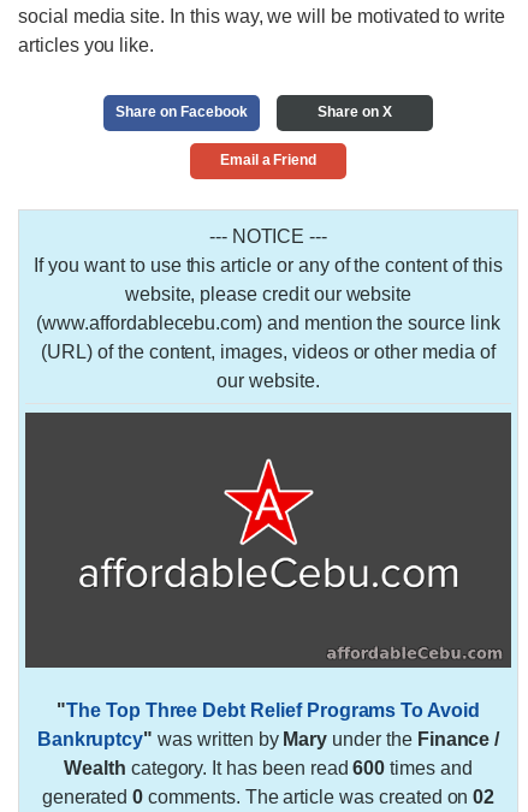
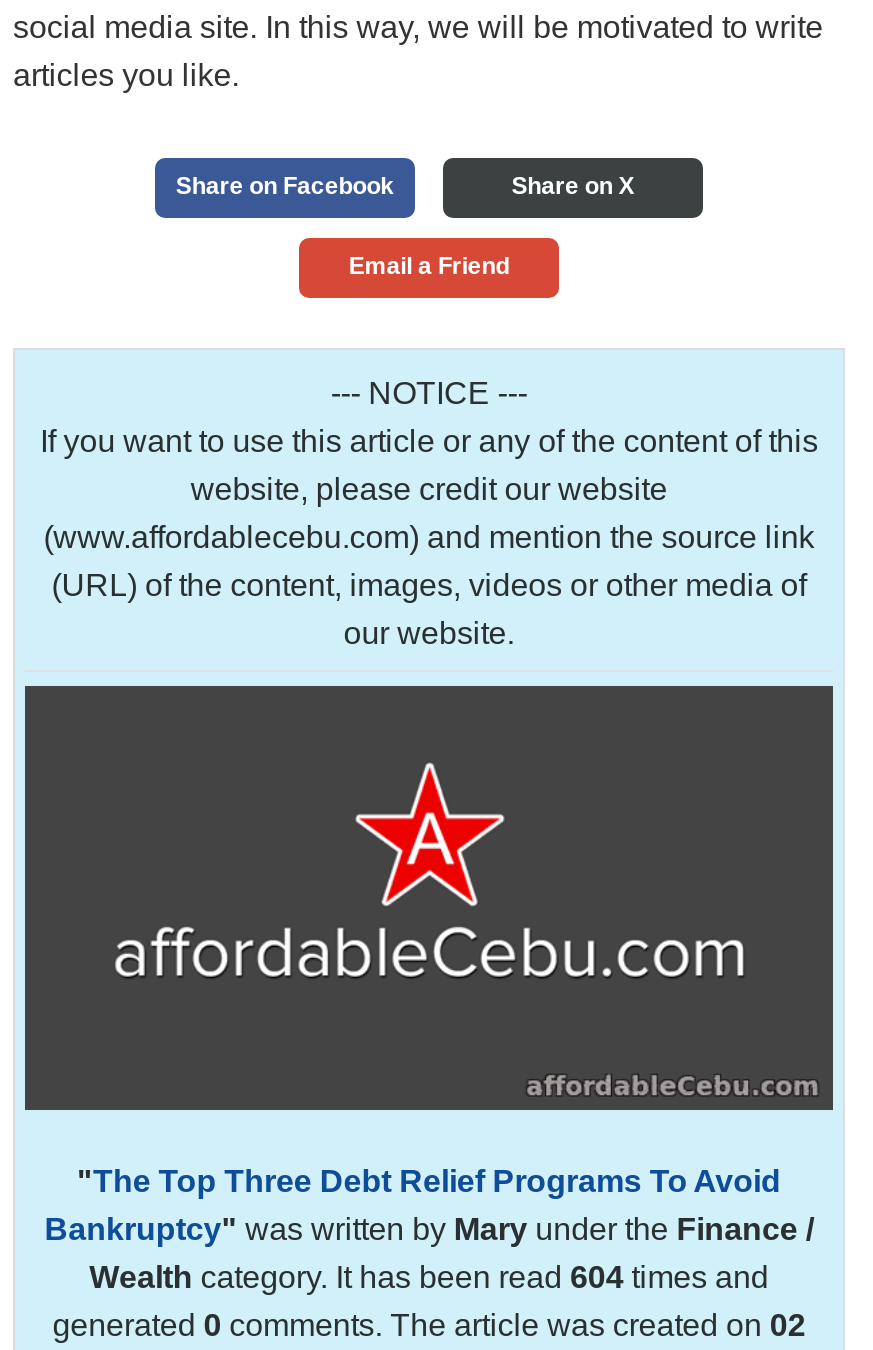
- Wealth category. It has been read 600 times and
+ Wealth category. It has been read 604 times and
